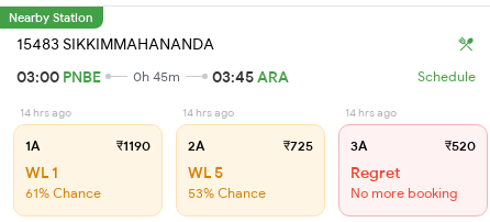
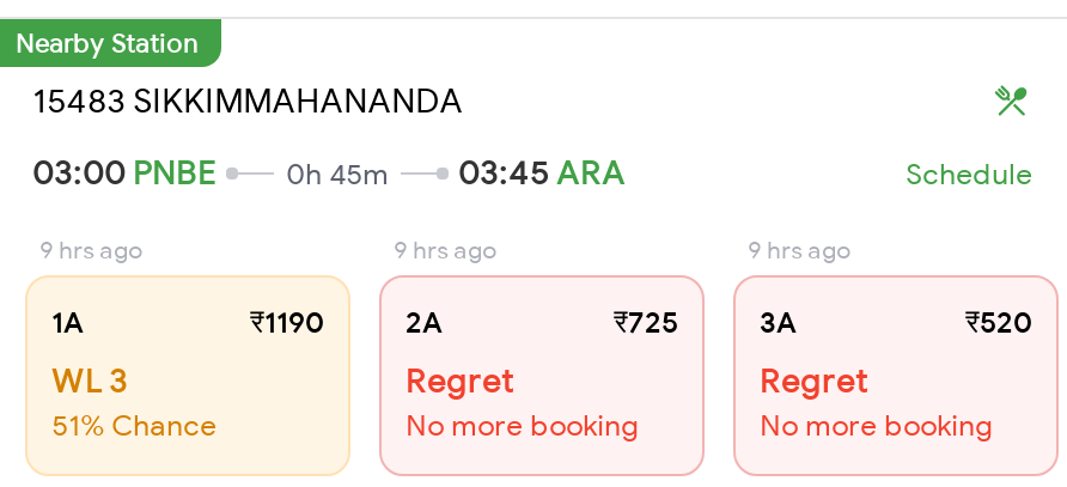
- 14 hrs ago
+ 9 hrs ago

- 14 hrs ago
+ 9 hrs ago

- 14 hrs ago
+ 9 hrs ago

- WL 1
+ WL 3

- WL 5
- 53% Chance
+ Regret
+ No more booking

- 61% Chance
+ 51% Chance
